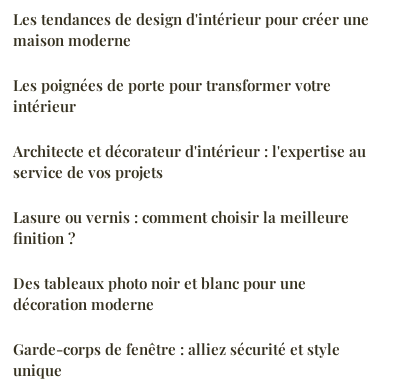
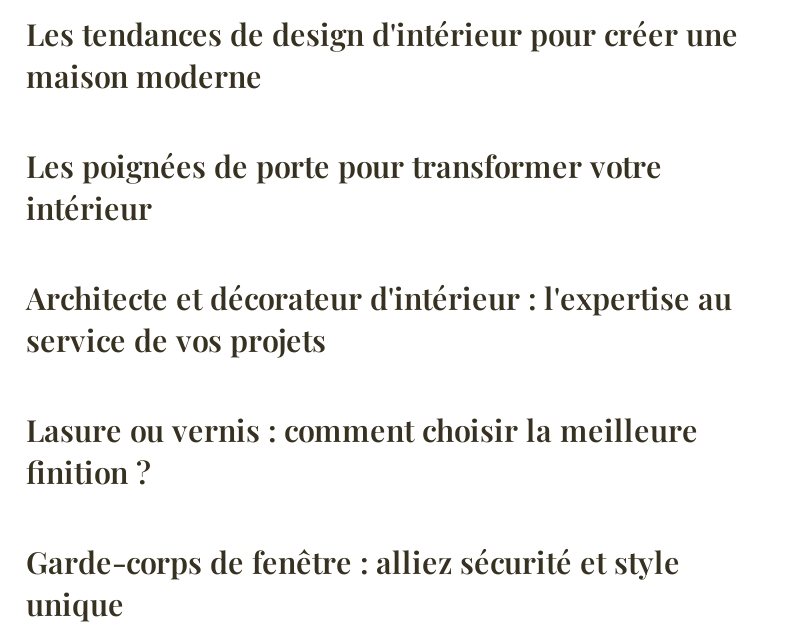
- Des tableaux photo noir et blanc pour une
- décoration moderne
